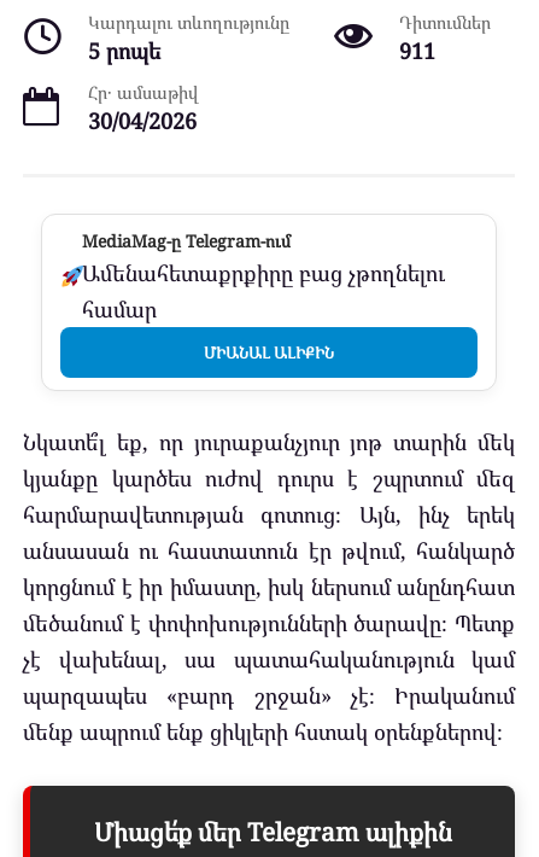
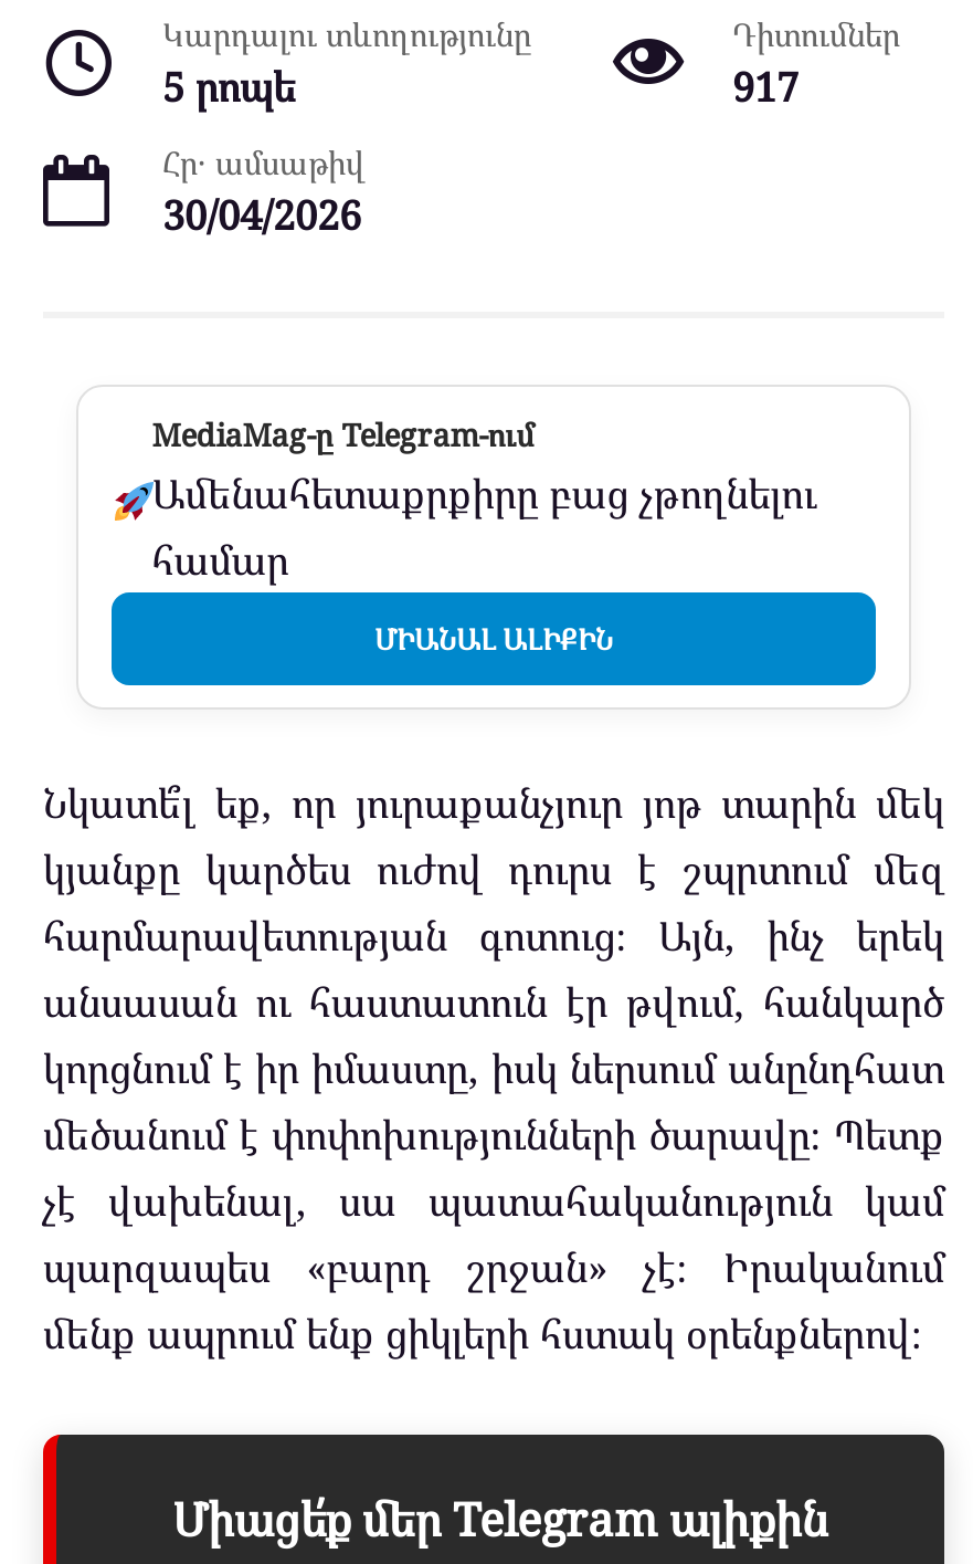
- 911
+ 917
